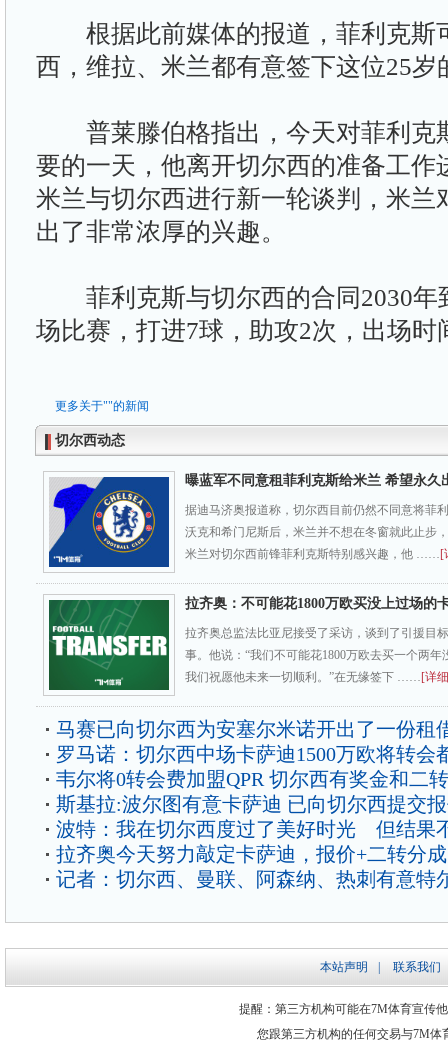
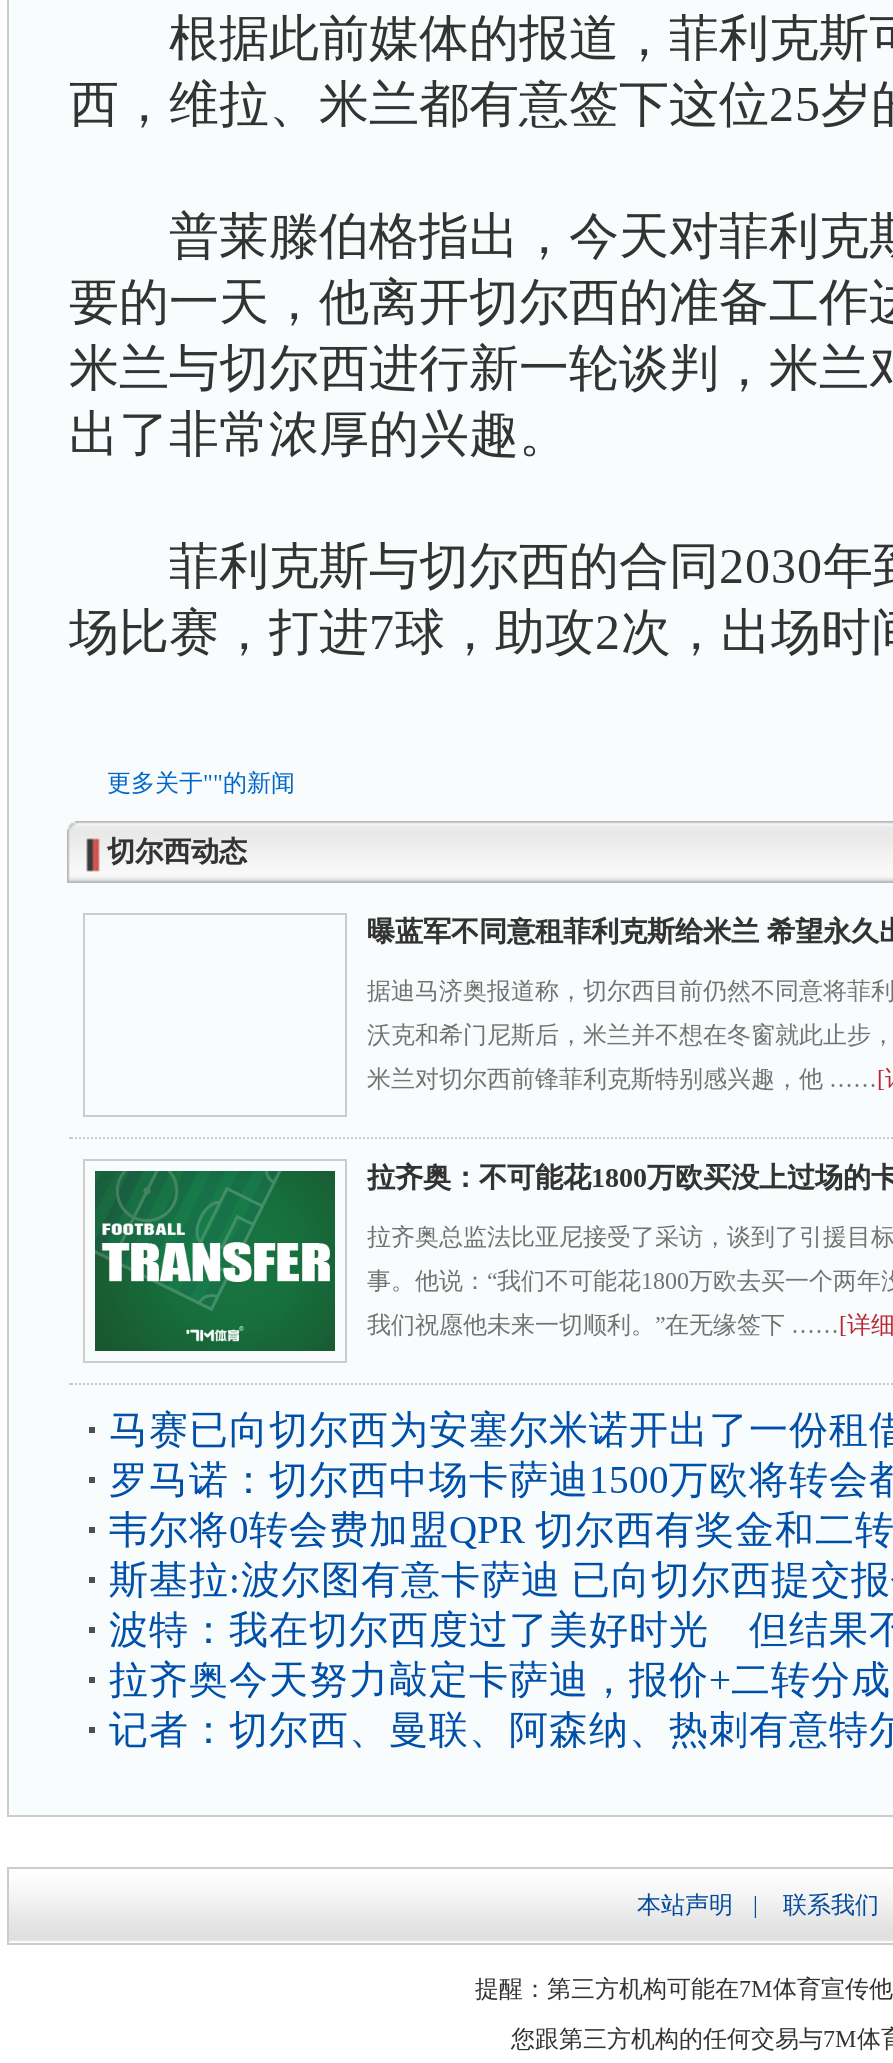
- [image]
